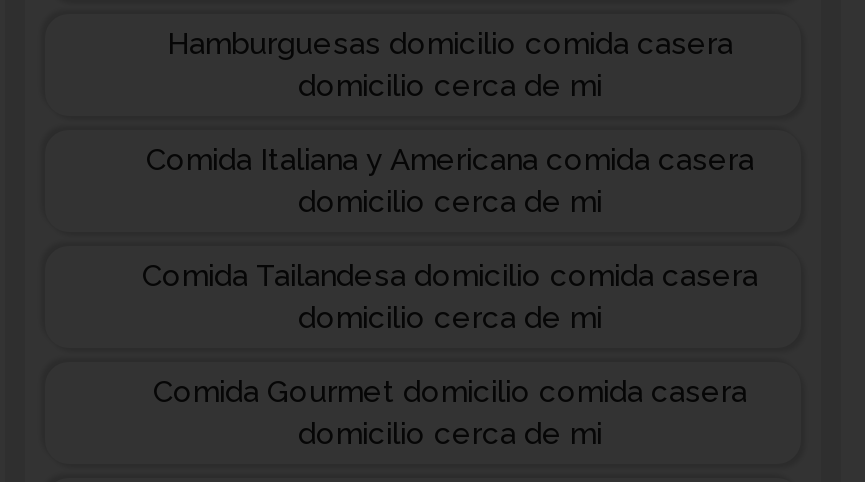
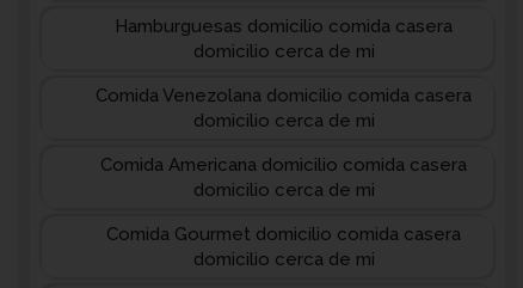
- Comida Italiana y Americana comida casera
+ Comida Venezolana domicilio comida casera

- Comida Tailandesa domicilio comida casera
+ Comida Americana domicilio comida casera
